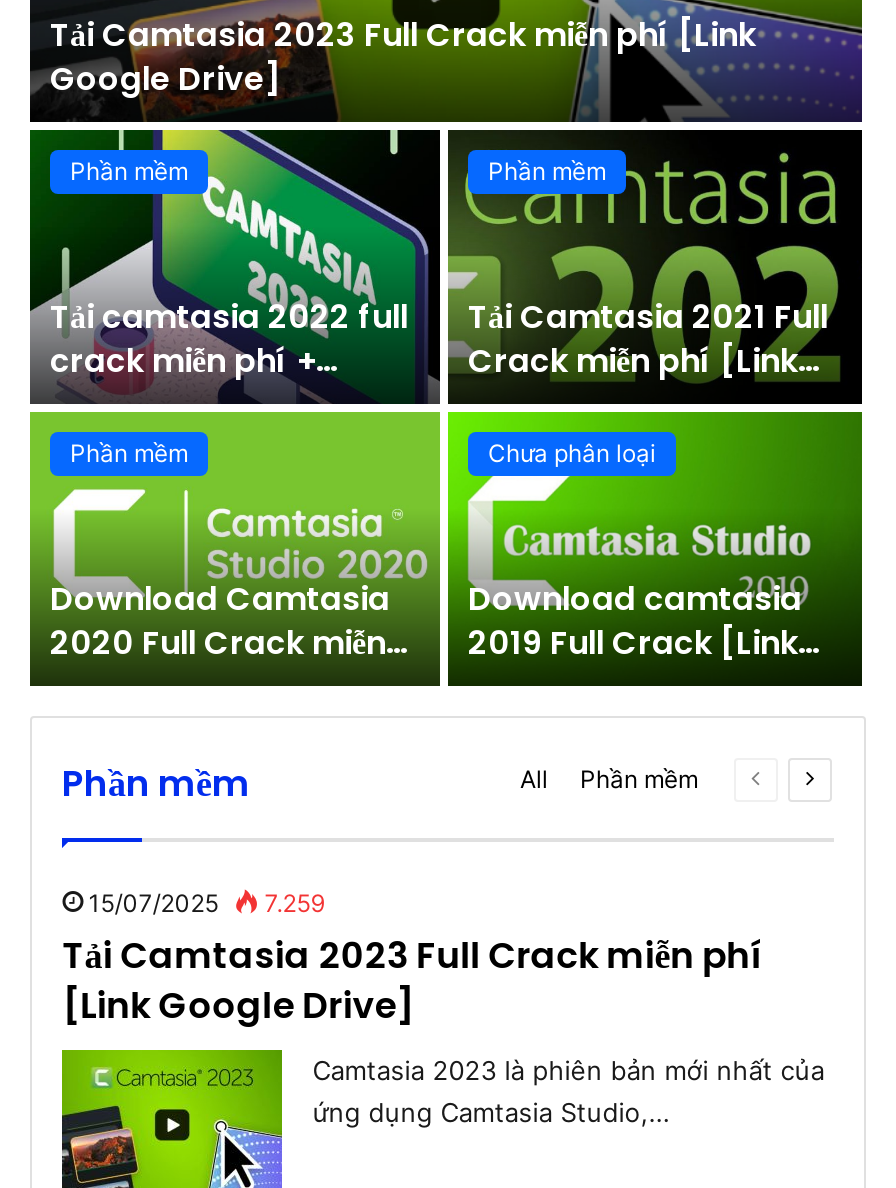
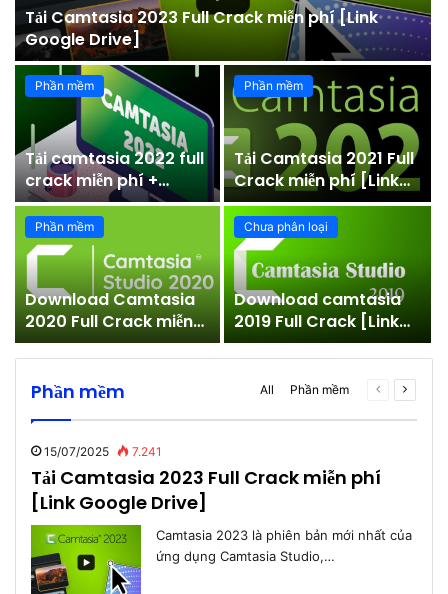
- 15/07/2025 7.259
+ 15/07/2025 7.241
